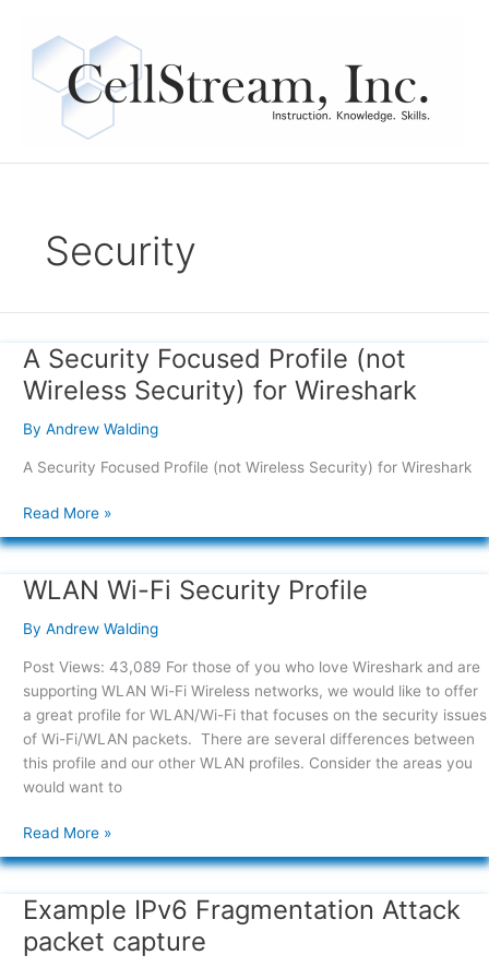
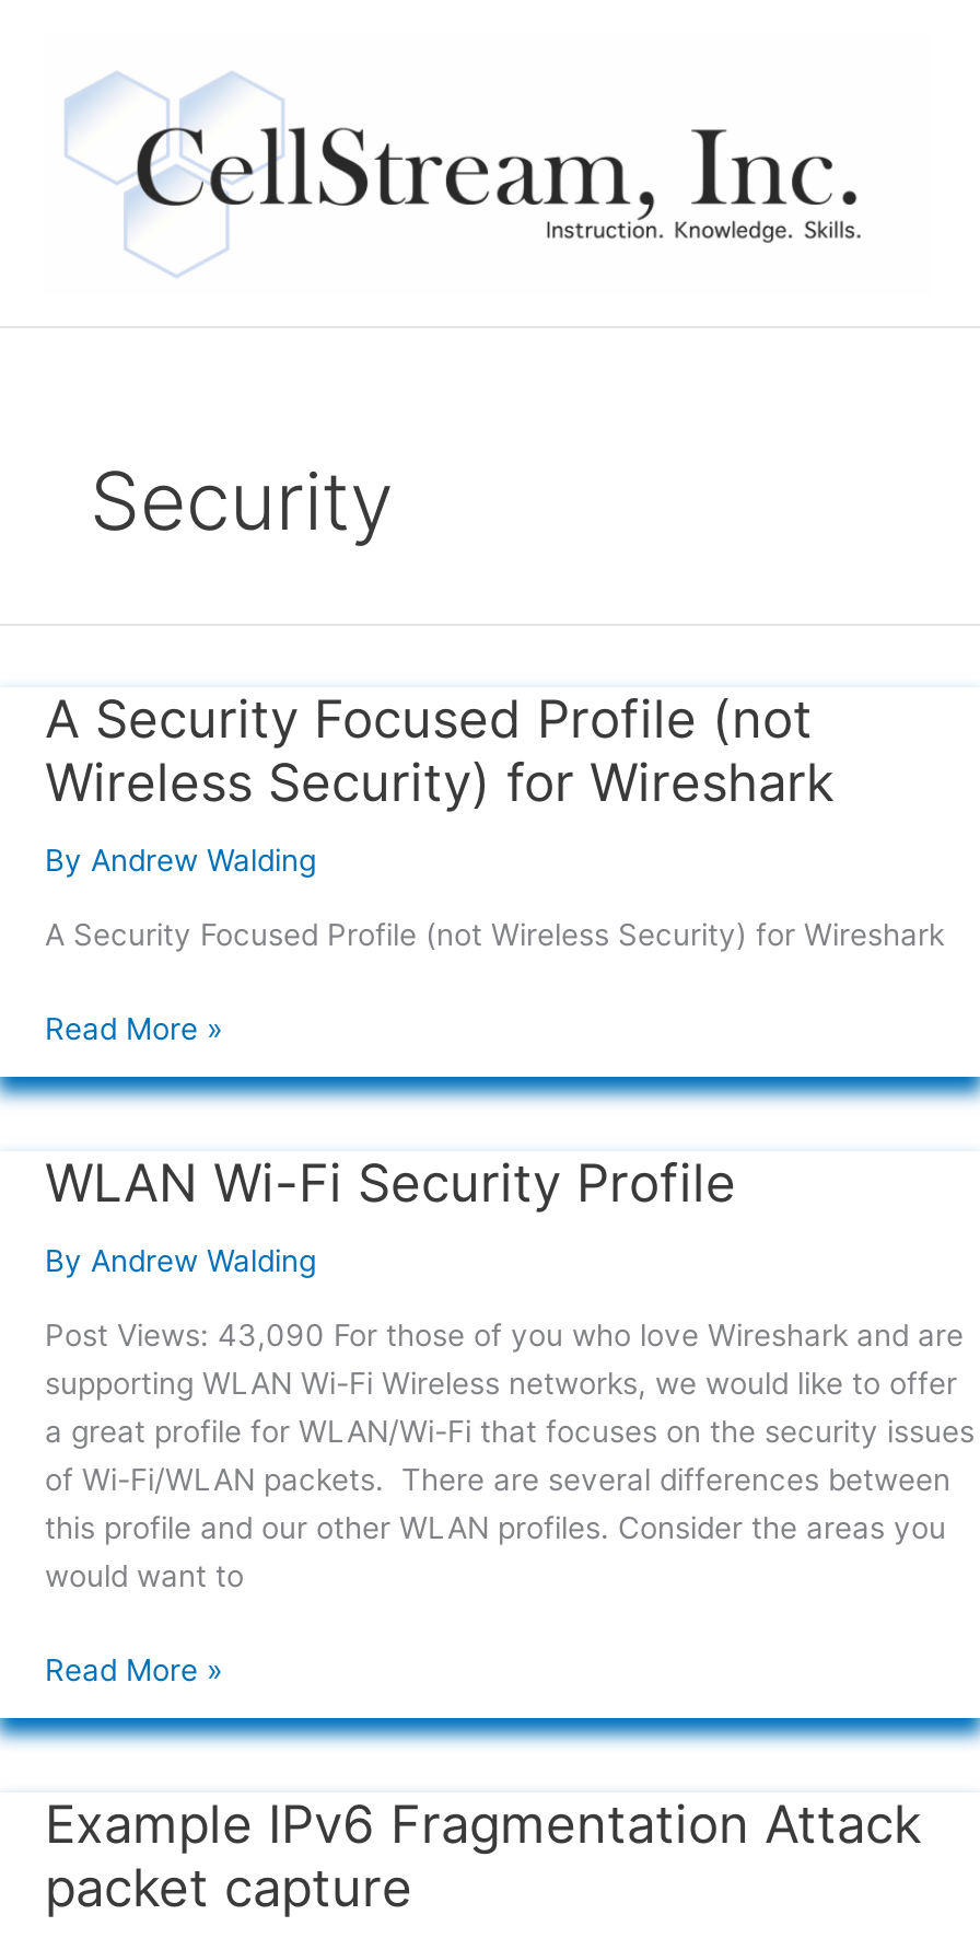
- Post Views: 43,089 For those of you who love Wireshark and are
+ Post Views: 43,090 For those of you who love Wireshark and are
